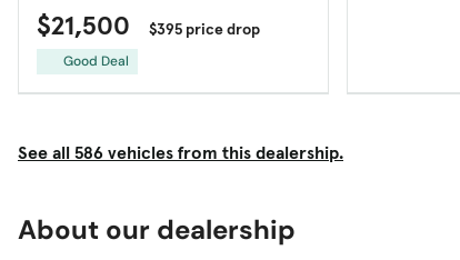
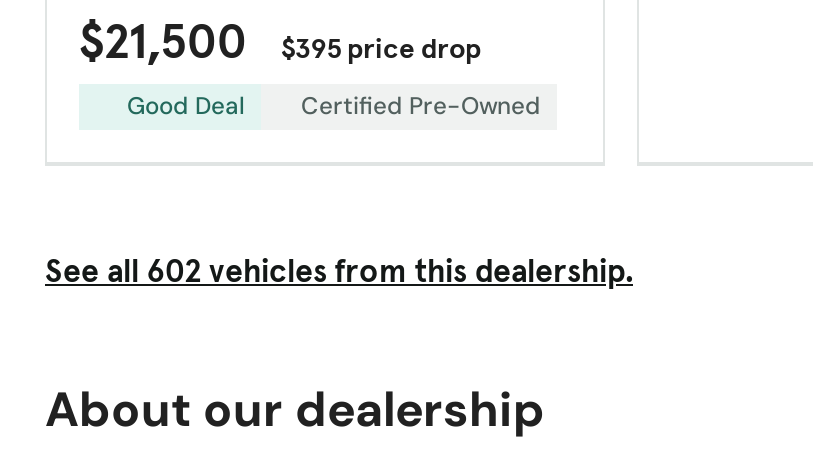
+ Certified Pre-Owned

- See all 586 vehicles from this dealership.
+ See all 602 vehicles from this dealership.
